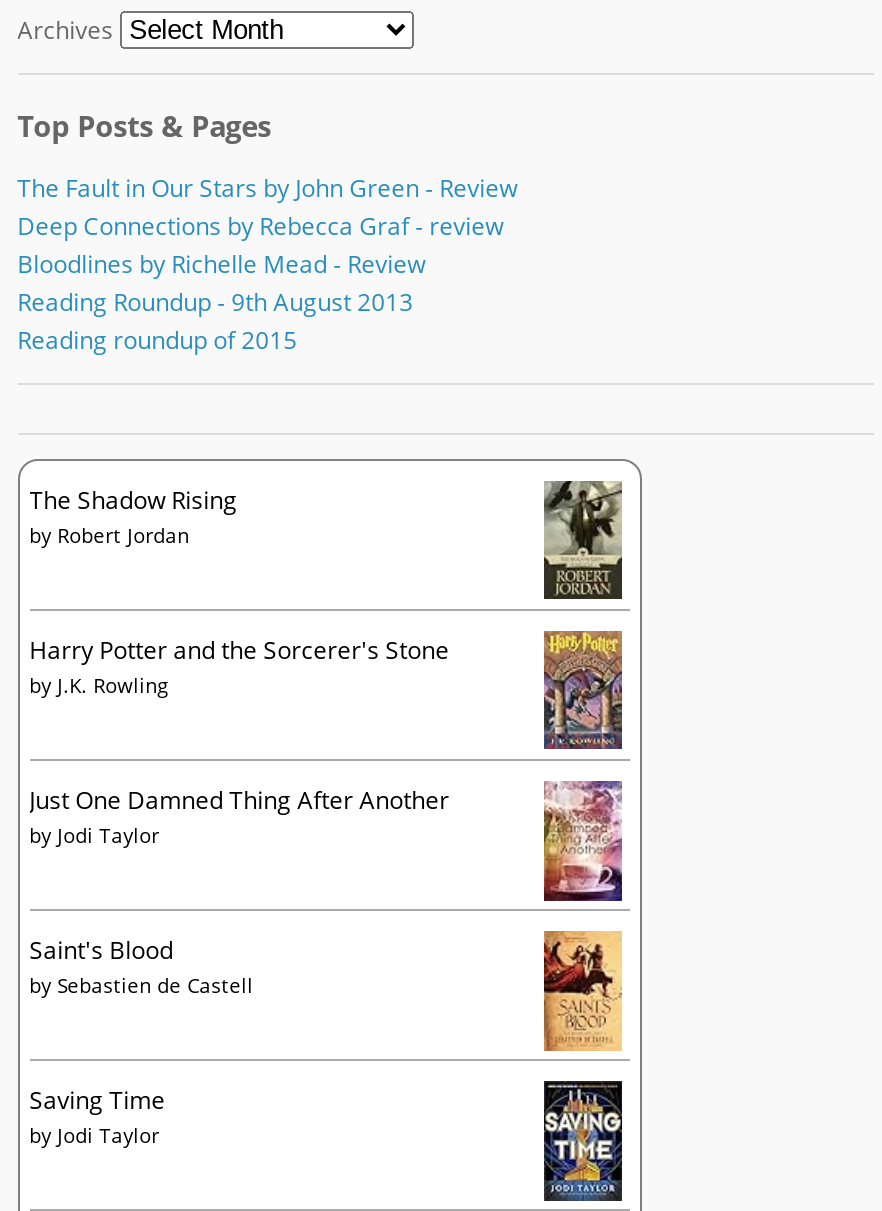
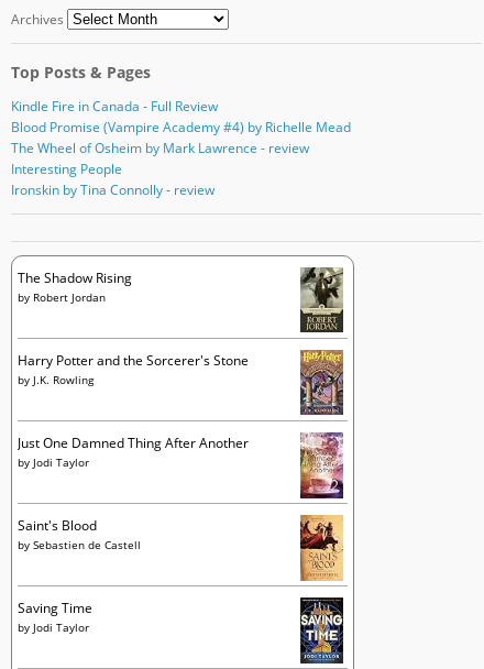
- The Fault in Our Stars by John Green - Review
- Deep Connections by Rebecca Graf - review
- Bloodlines by Richelle Mead - Review
- Reading Roundup - 9th August 2013
- Reading roundup of 2015
+ Kindle Fire in Canada - Full Review
+ Blood Promise (Vampire Academy #4) by Richelle Mead
+ The Wheel of Osheim by Mark Lawrence - review
+ Interesting People
+ Ironskin by Tina Connolly - review
